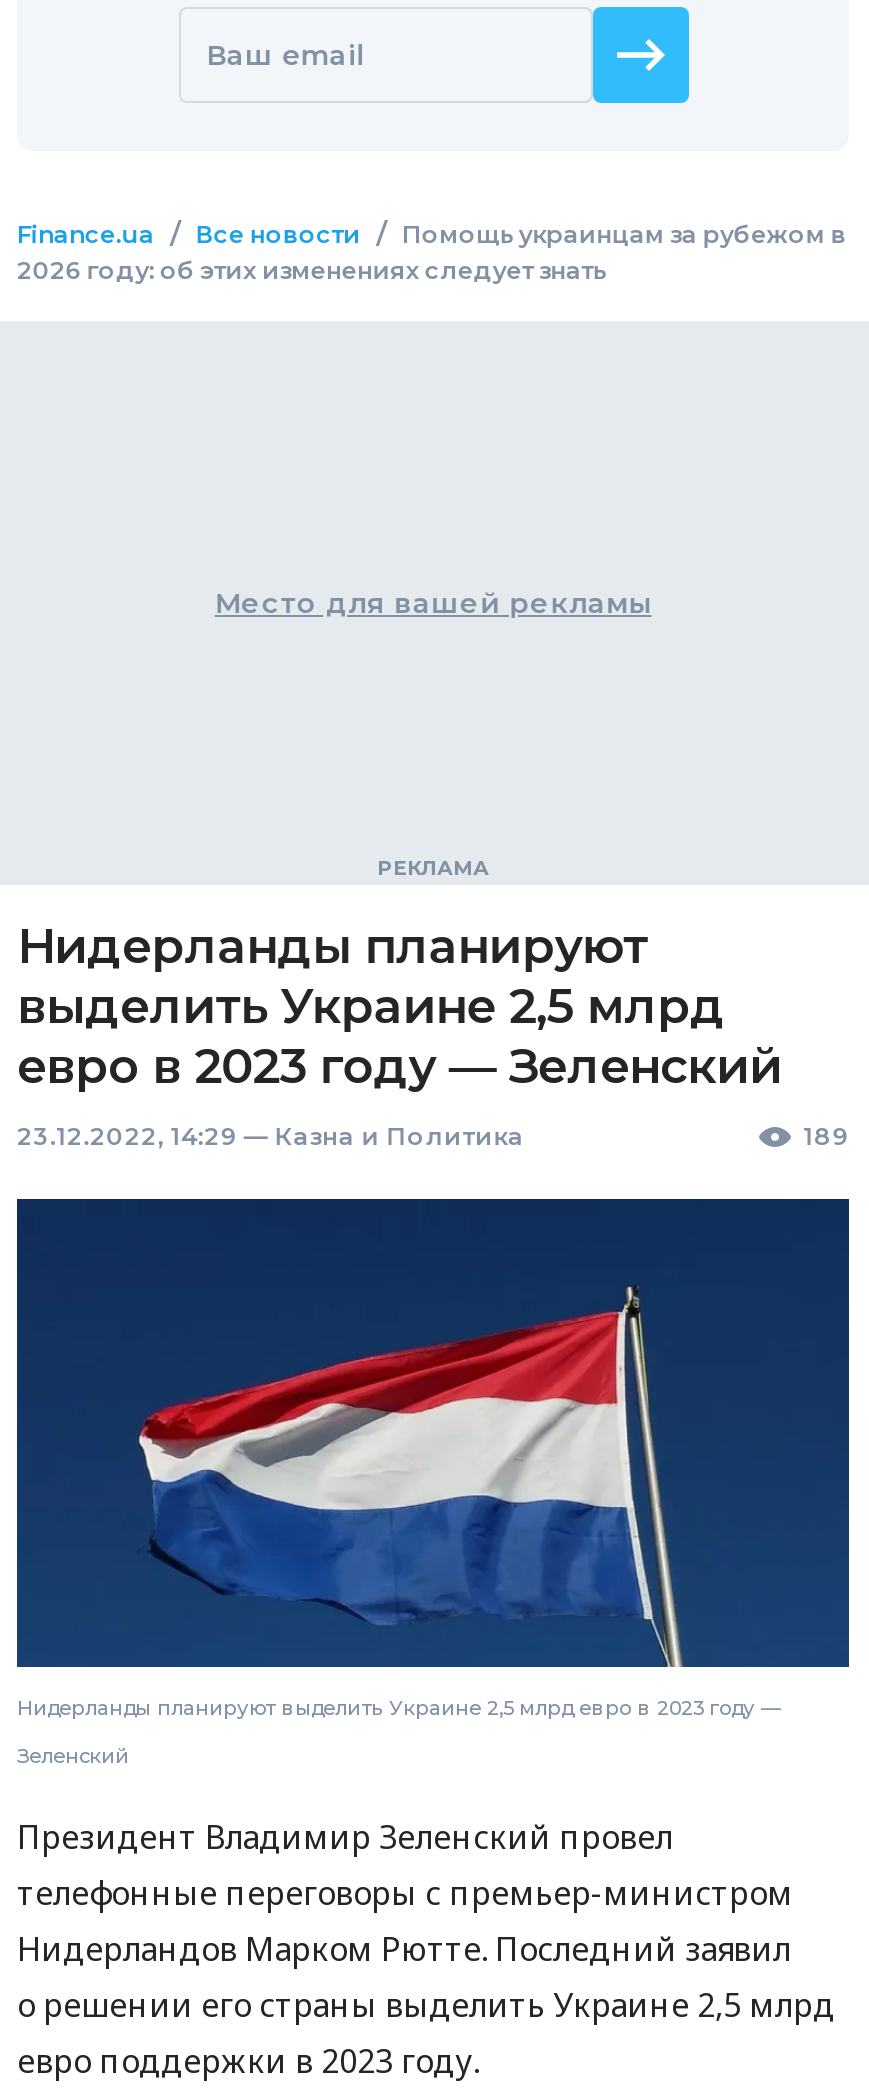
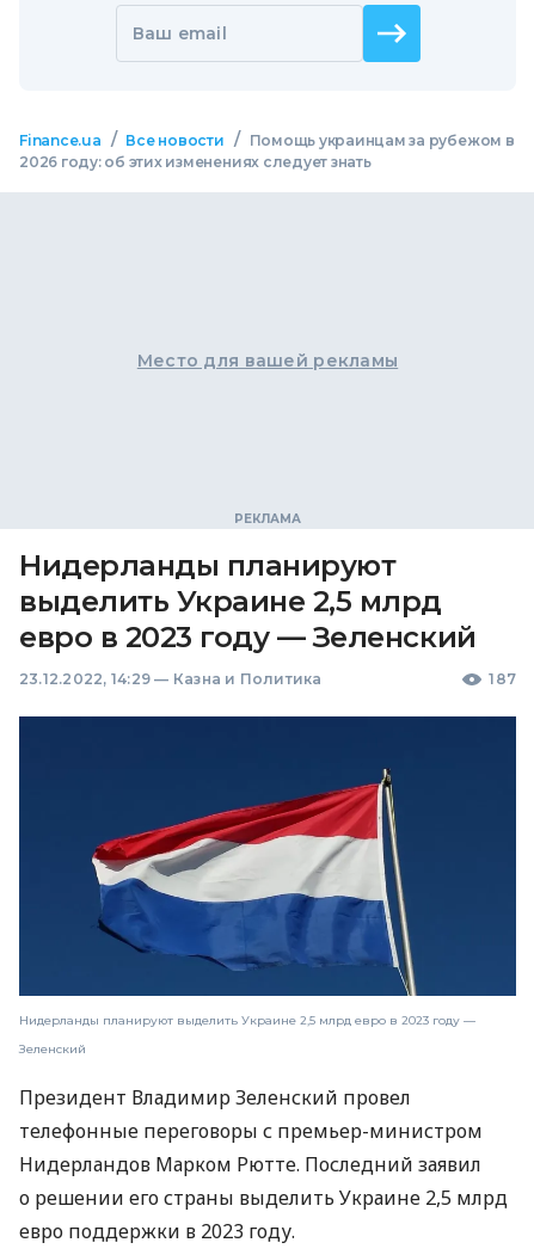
- 189
+ 187
